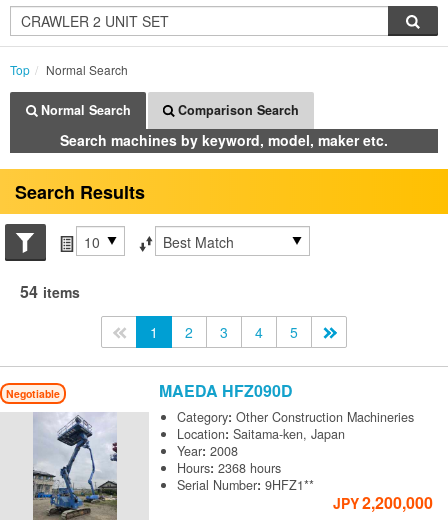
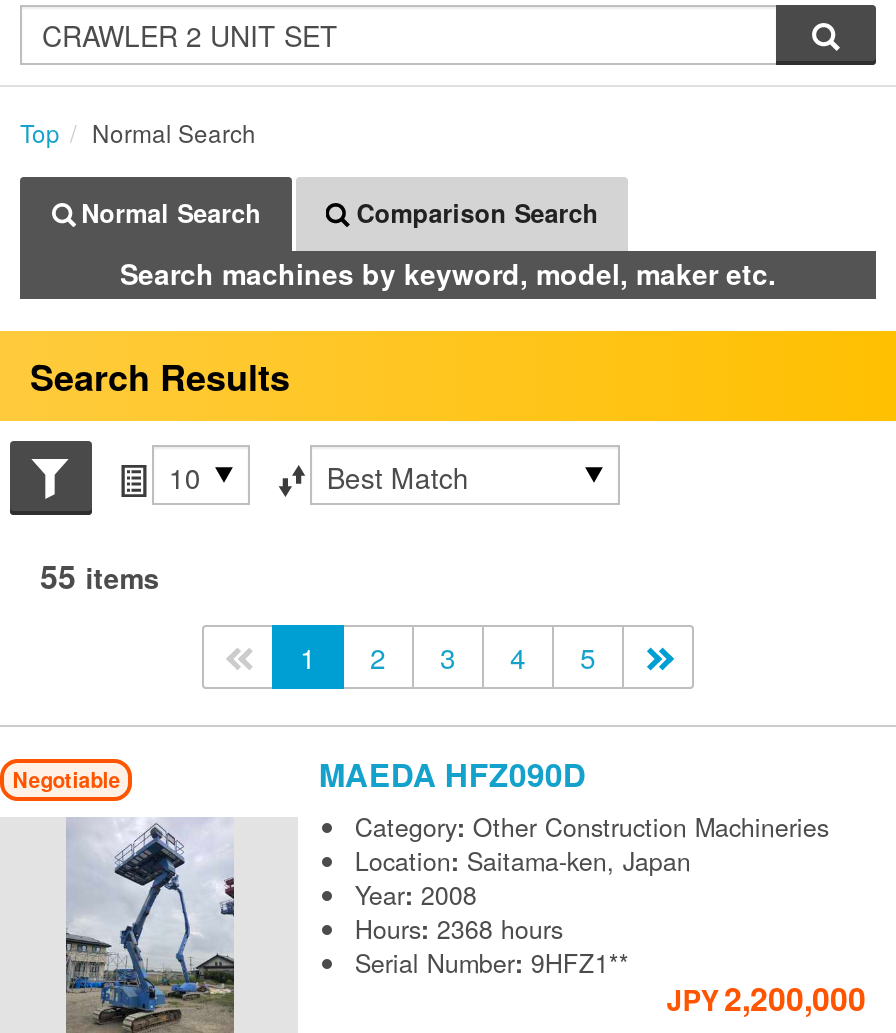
- 54 items
+ 55 items
